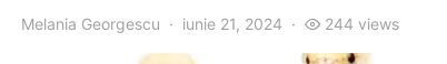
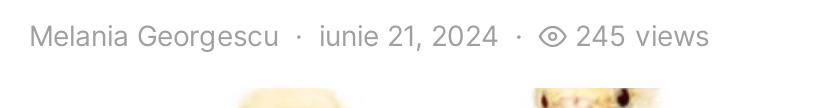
- 244 views
+ 245 views
